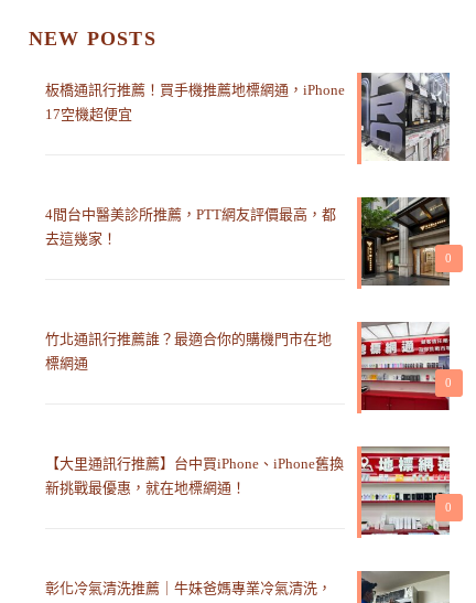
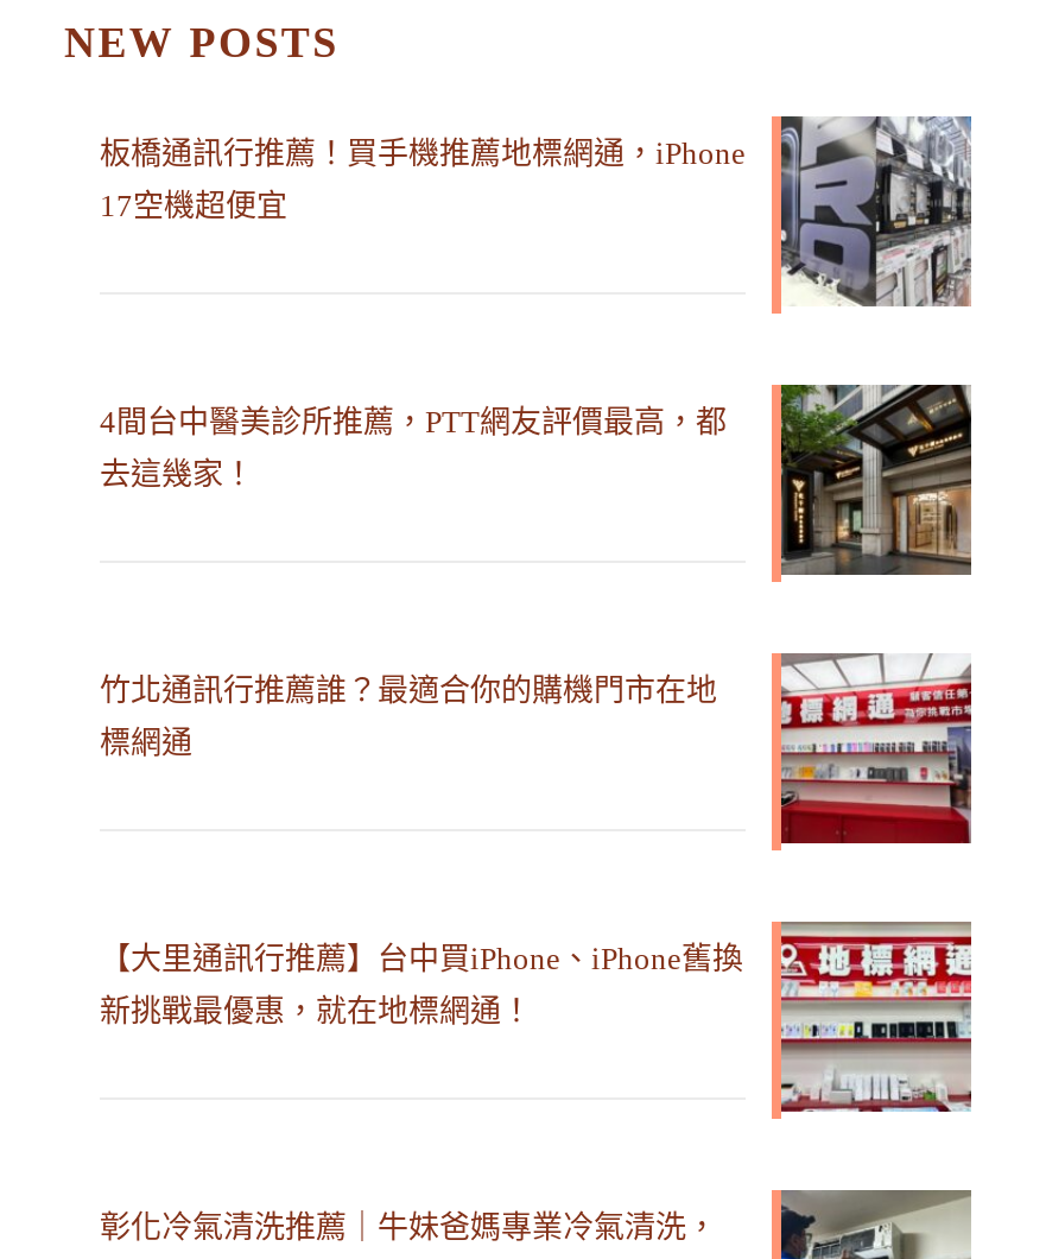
- 0

- 0

- 0
